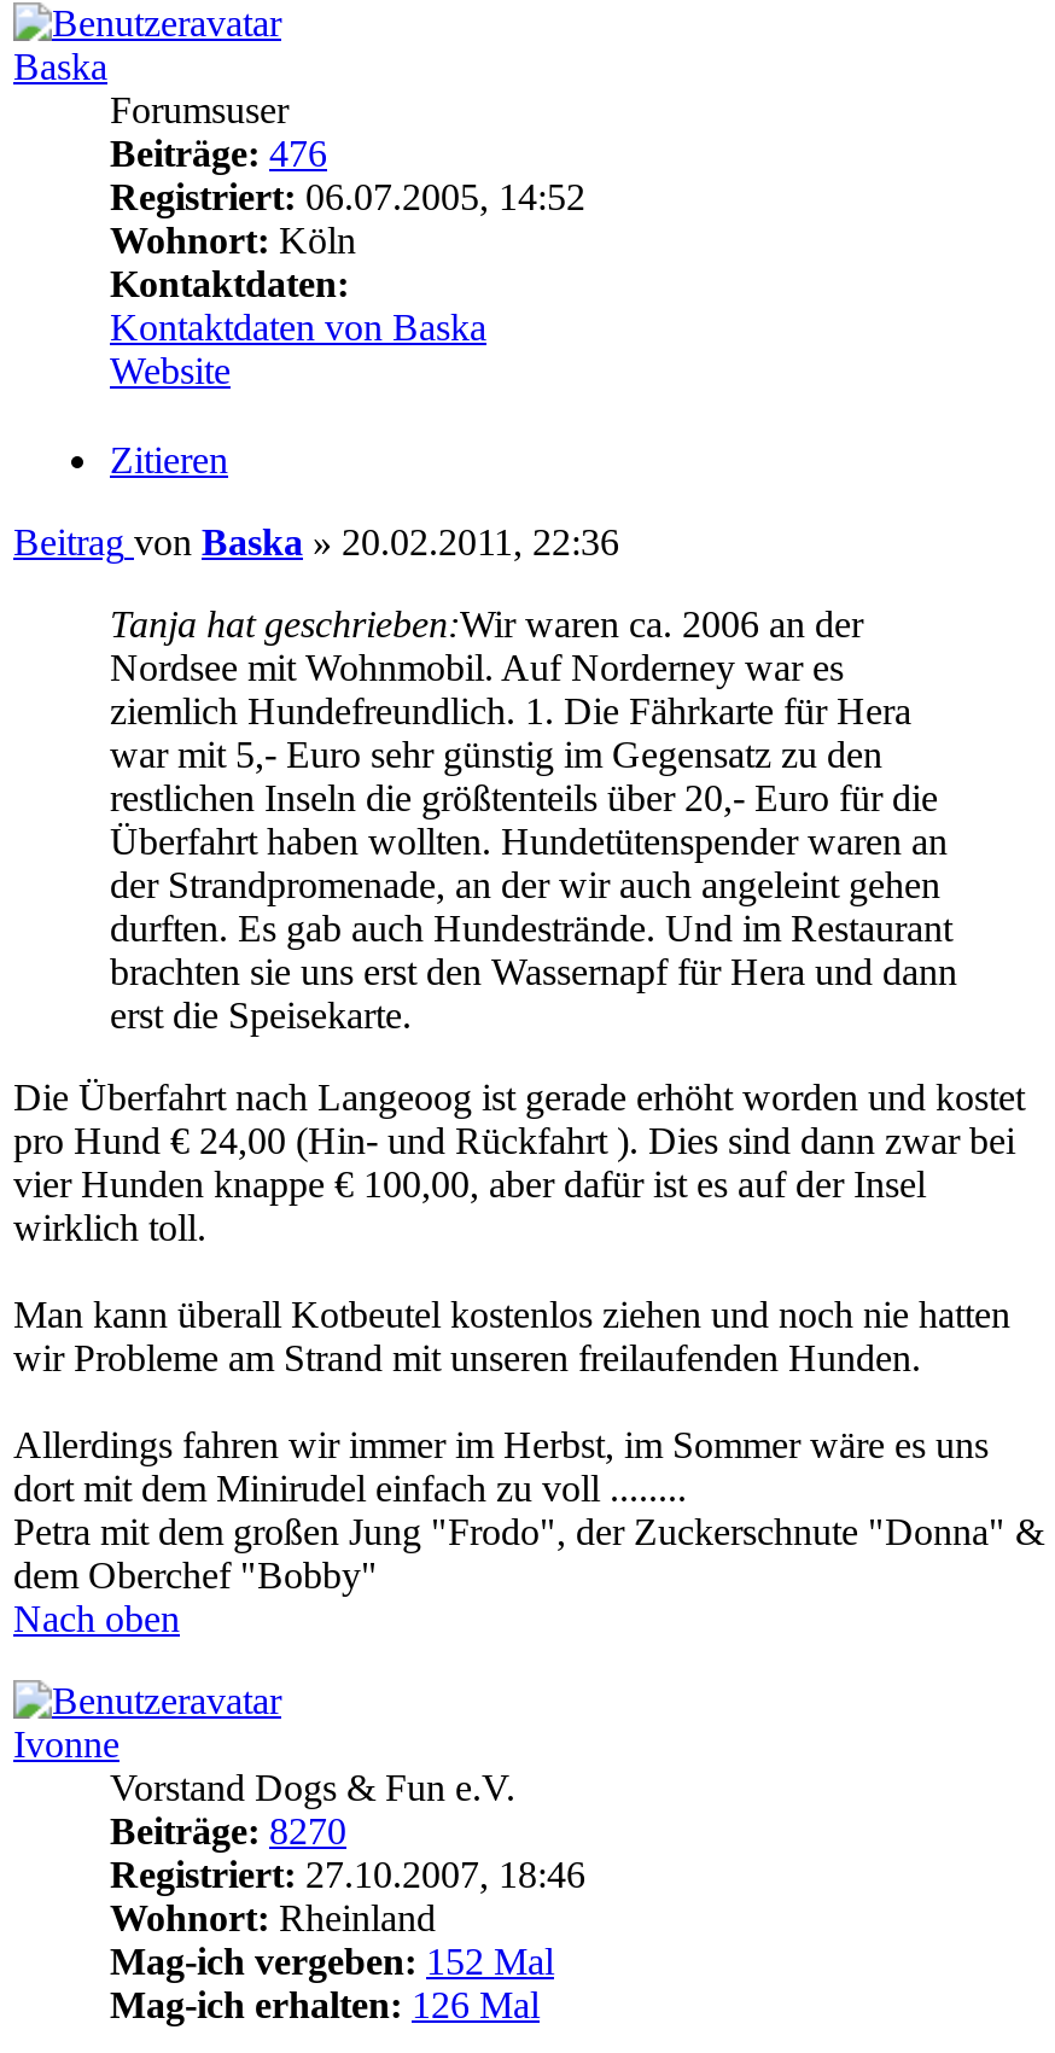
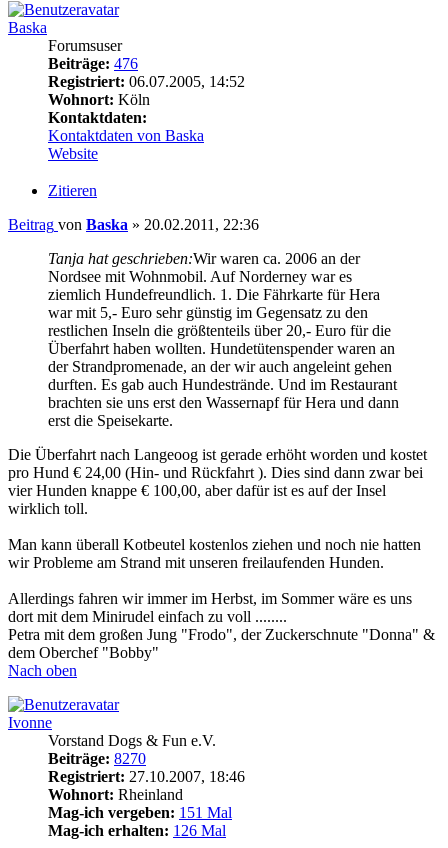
- Mag-ich vergeben: 152 Mal
+ Mag-ich vergeben: 151 Mal
